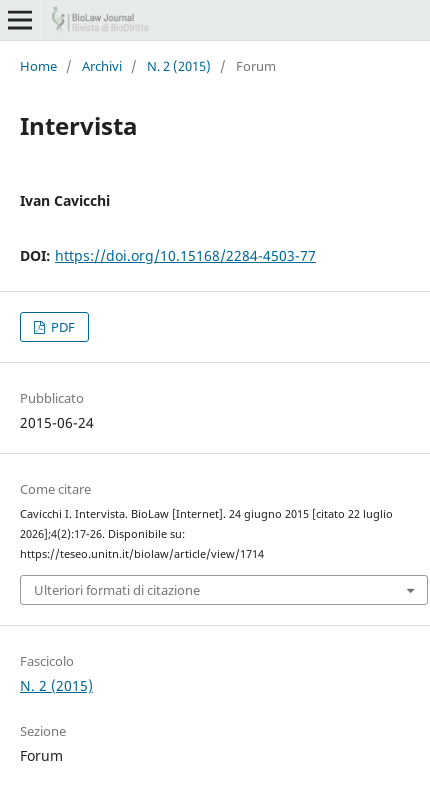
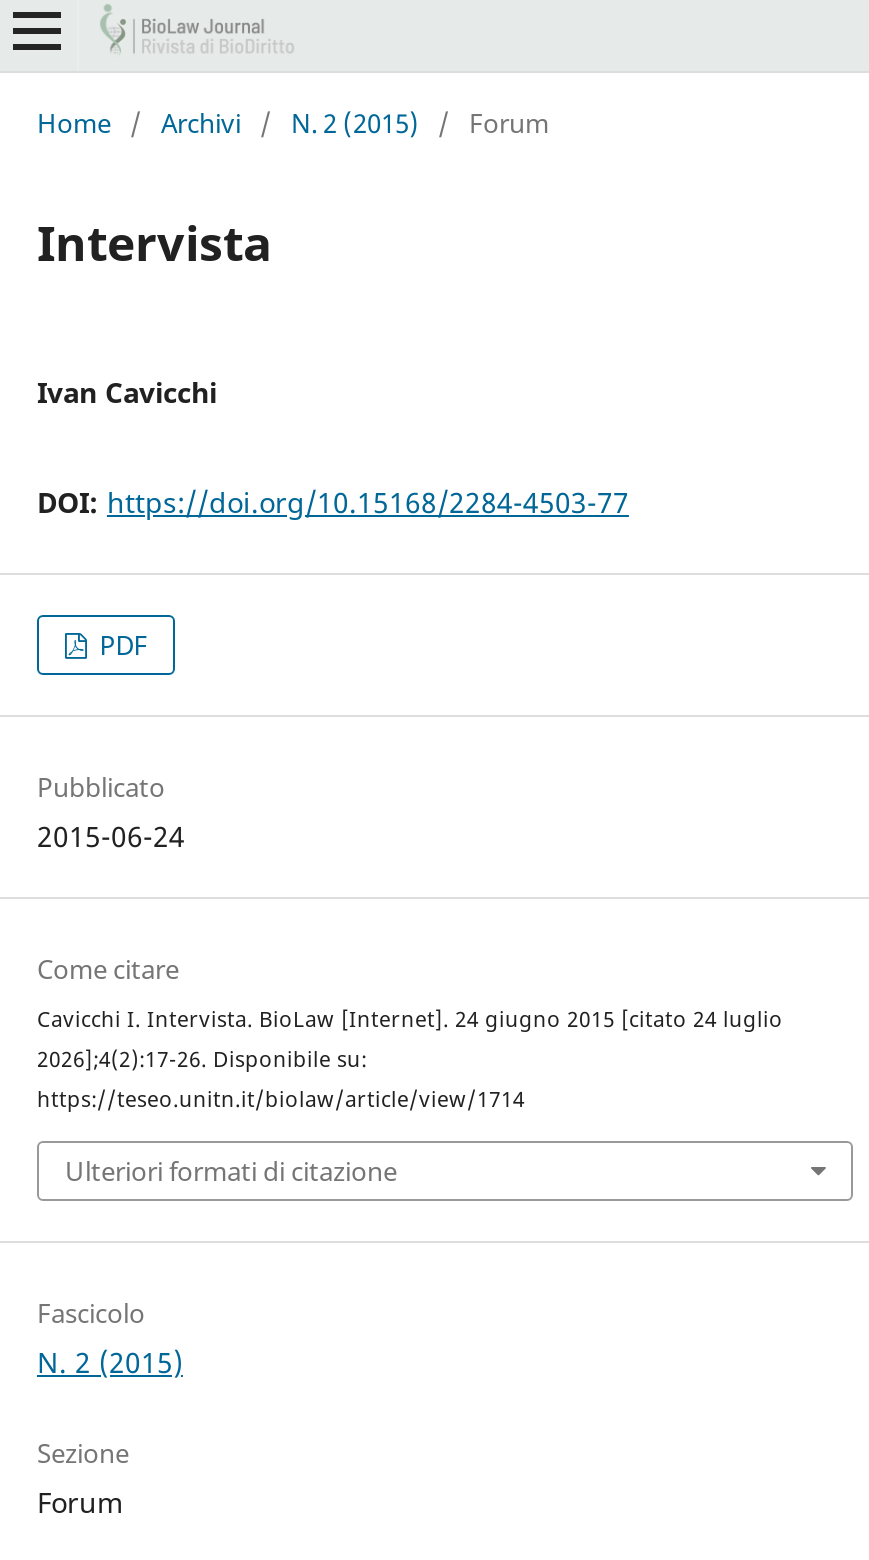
- Cavicchi I. Intervista. BioLaw [Internet]. 24 giugno 2015 [citato 22 luglio
+ Cavicchi I. Intervista. BioLaw [Internet]. 24 giugno 2015 [citato 24 luglio
